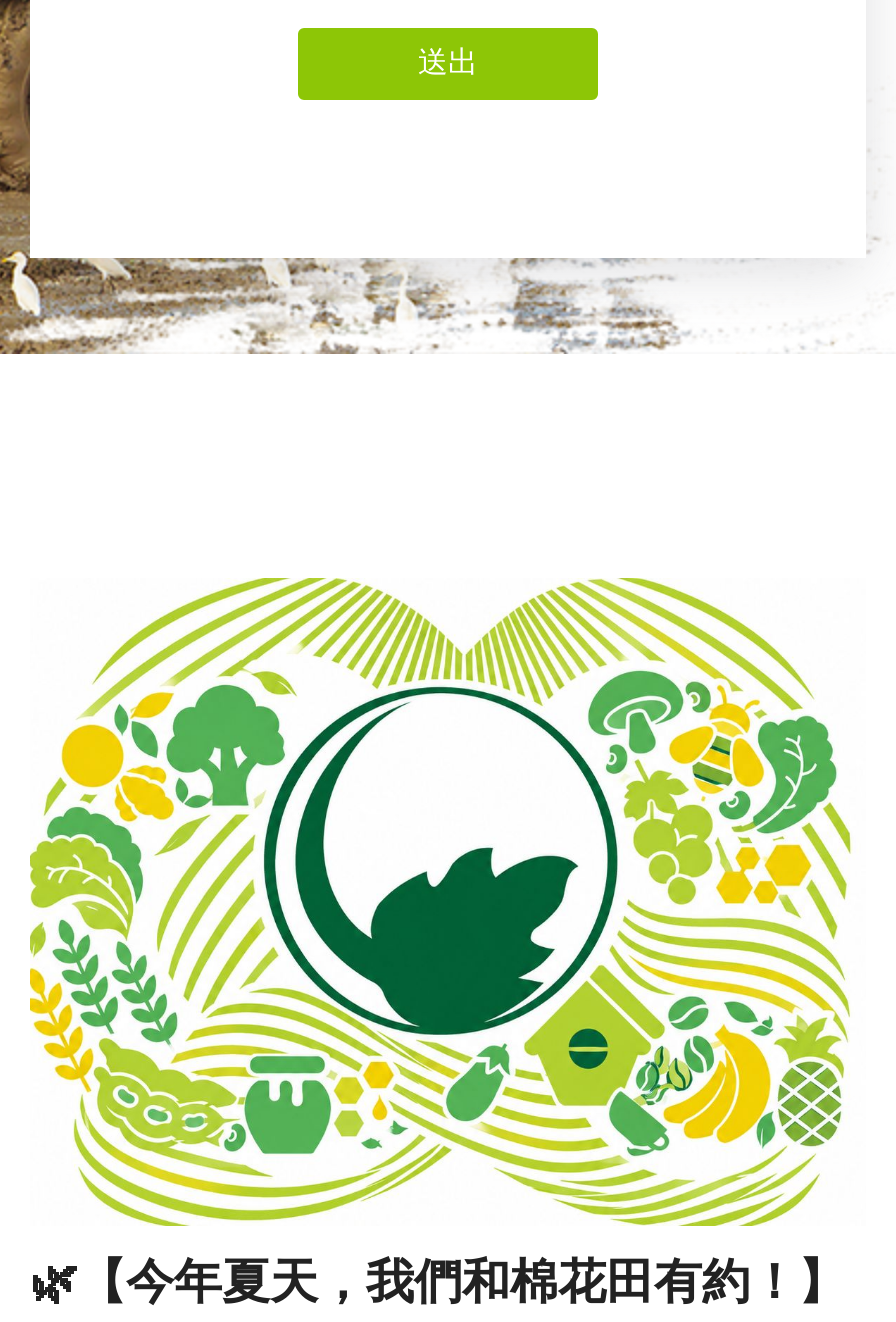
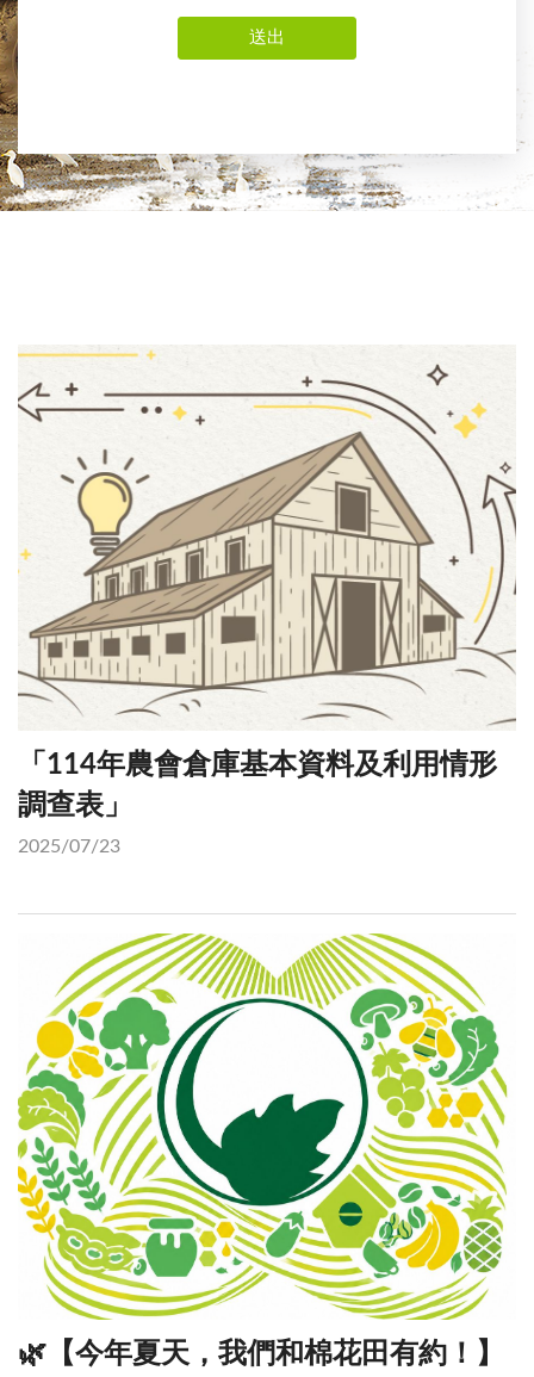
+ [image]
+ 「114年農會倉庫基本資料及利用情形
+ 調查表」
+ 2025/07/23
